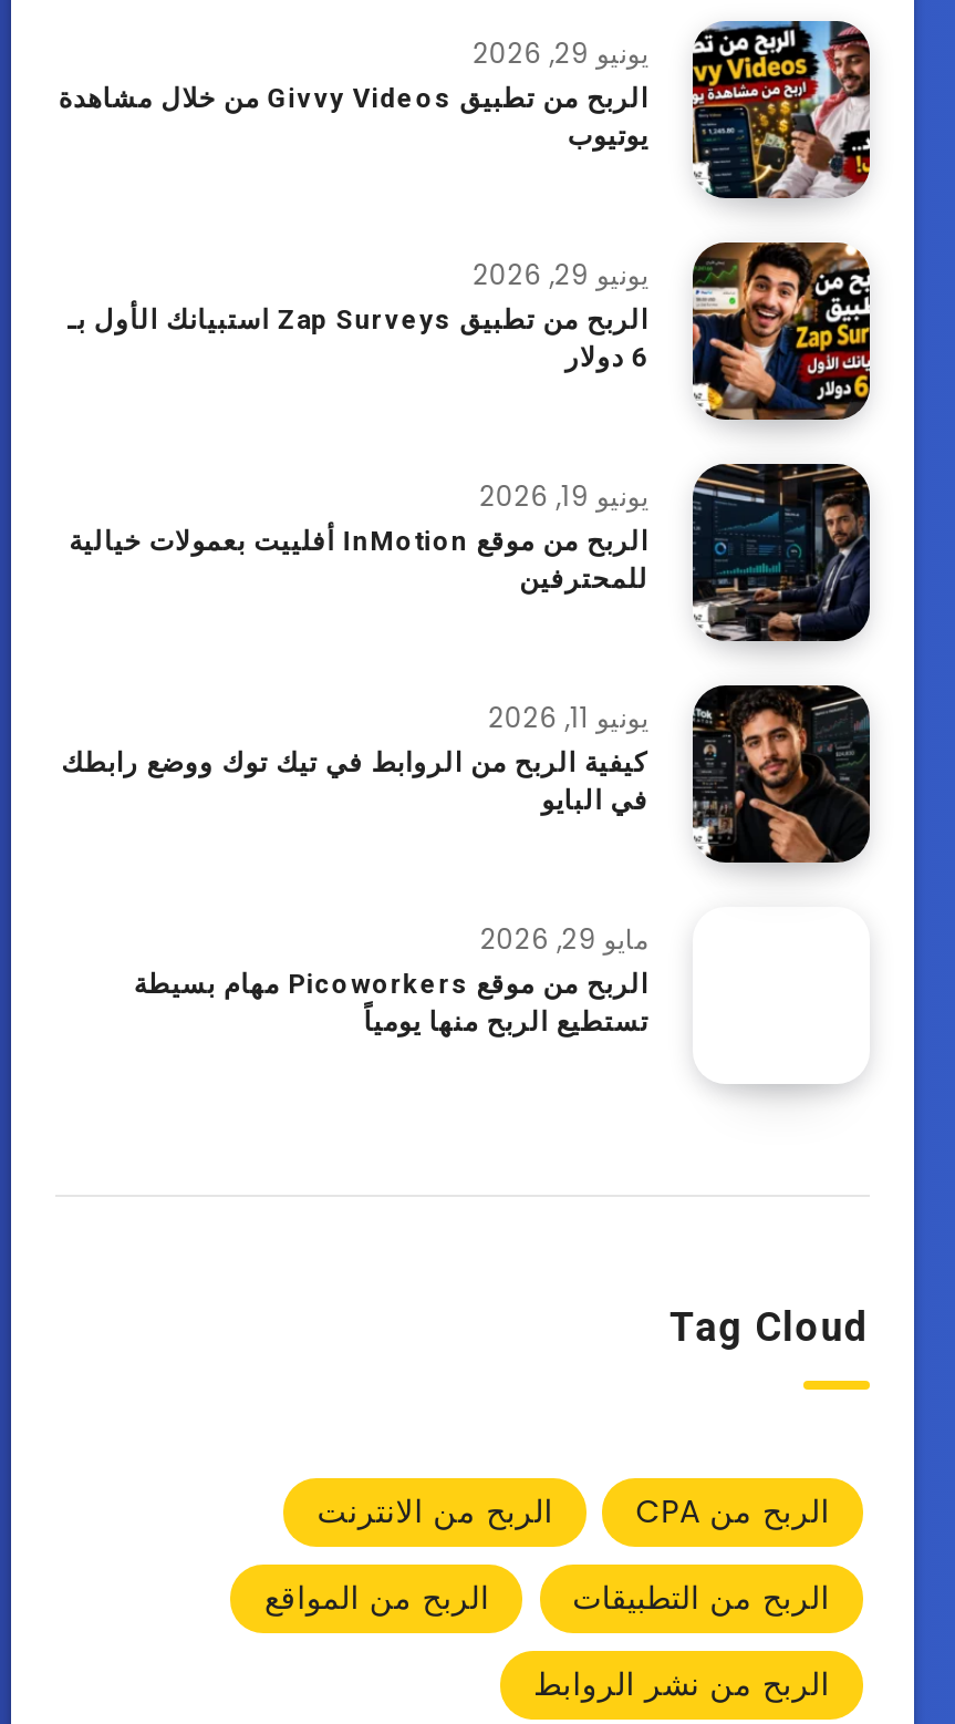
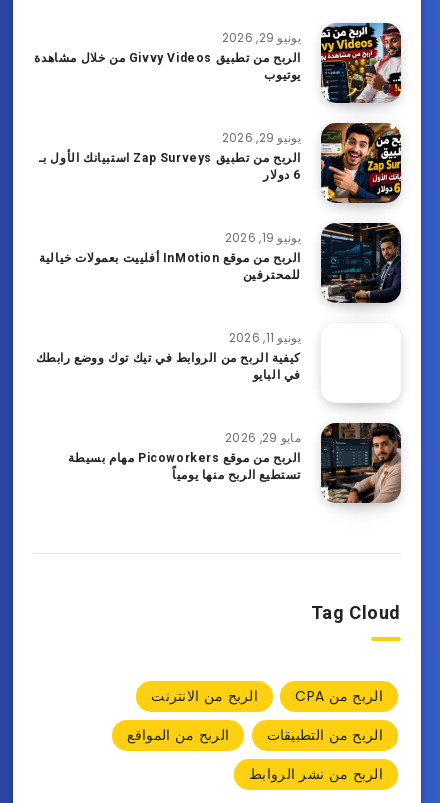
- [image]

+ [image]
